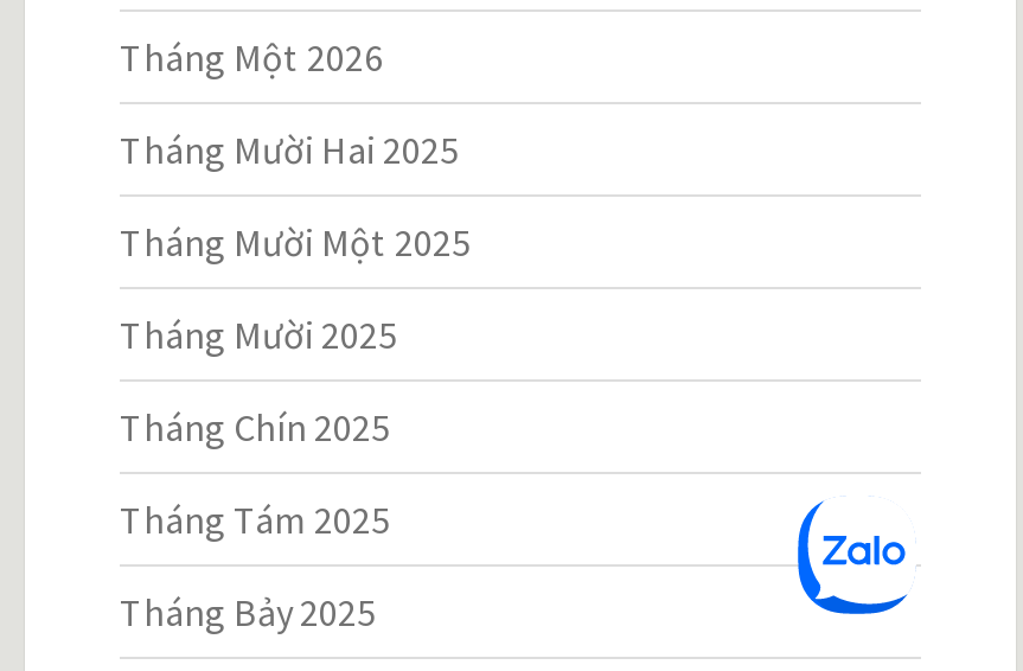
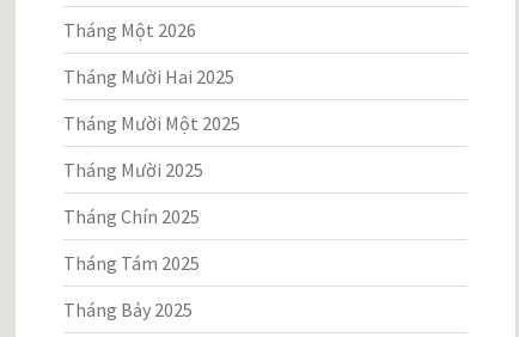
- [image]
